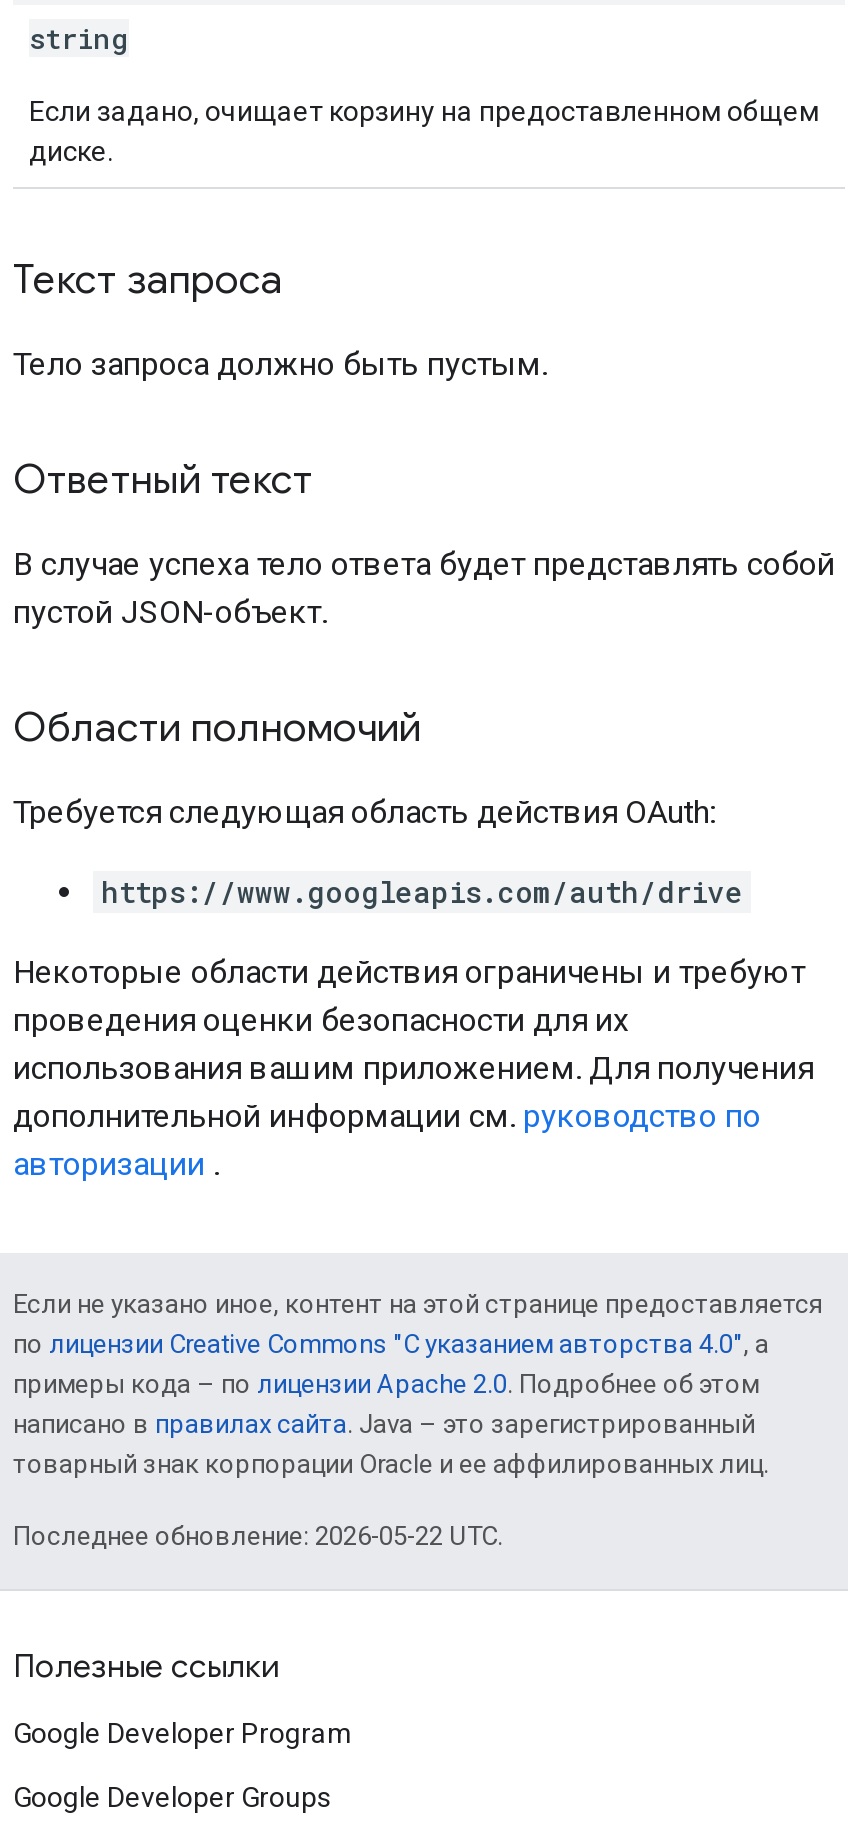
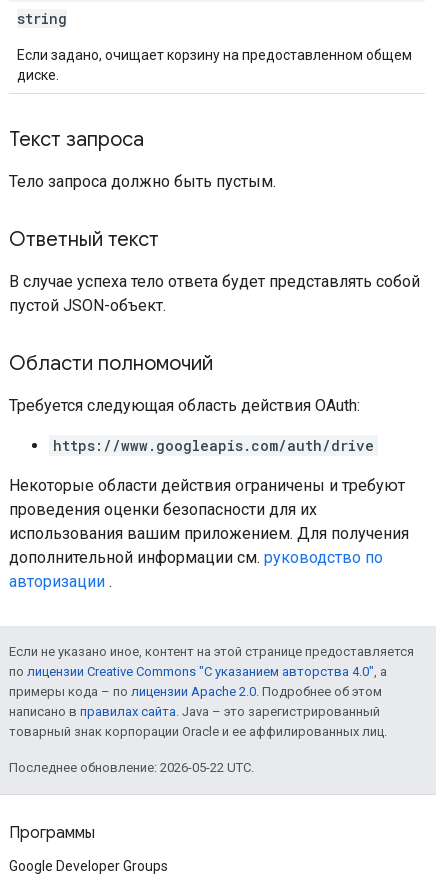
- Полезные ссылки
- Google Developer Program
+ Программы
